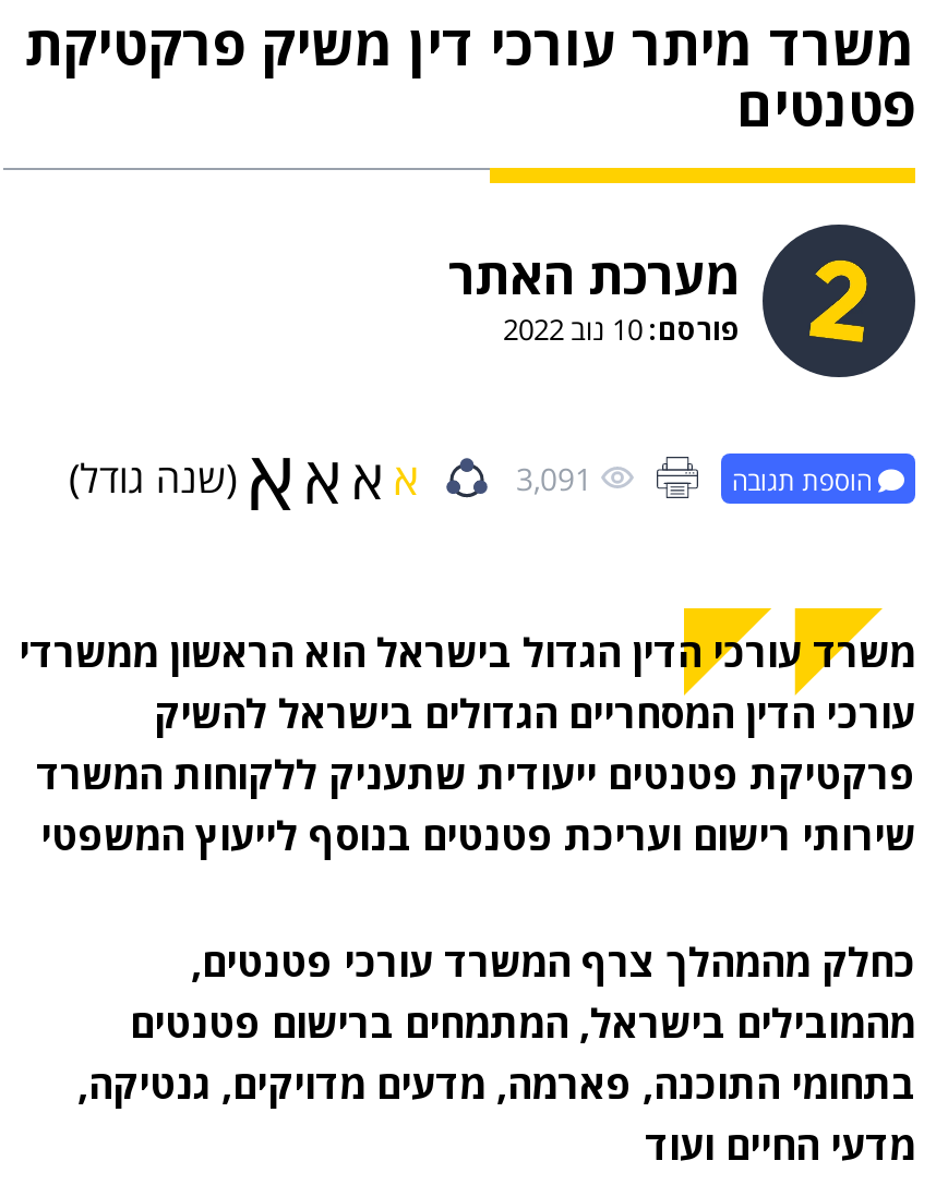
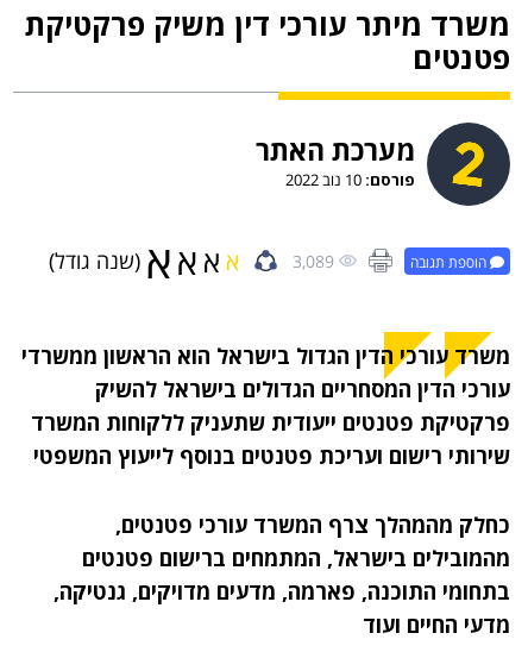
- 3,091
+ 3,089
